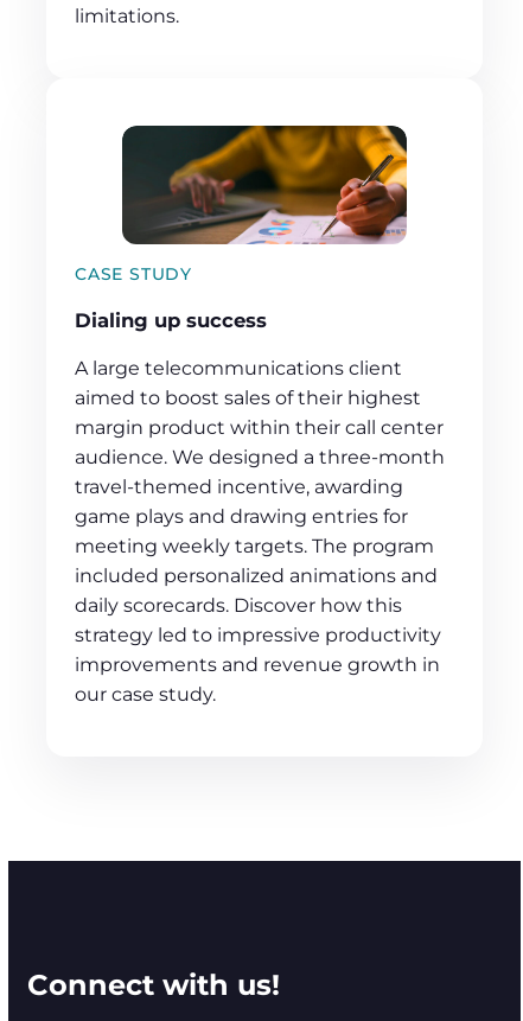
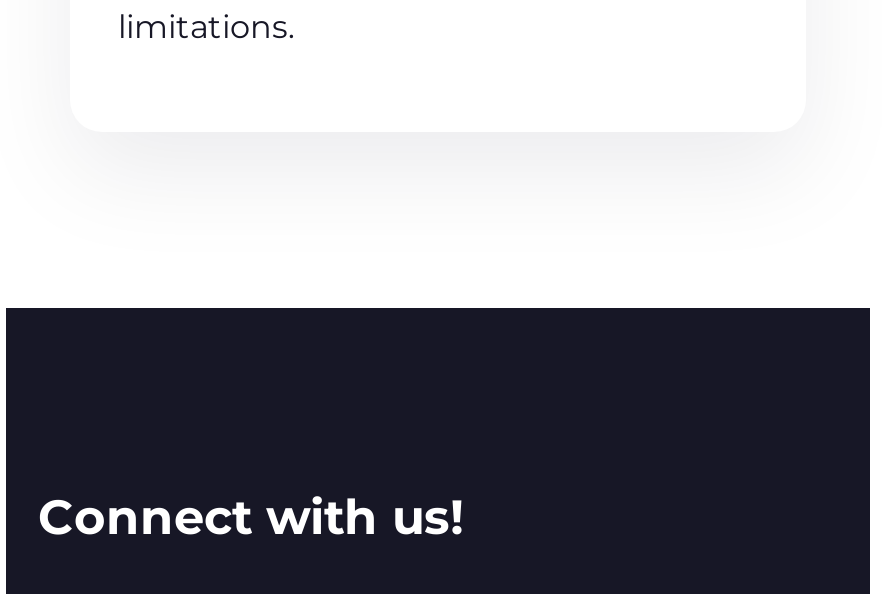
- [image]
- CASE STUDY
- Dialing up success
- A large telecommunications client
- aimed to boost sales of their highest
- margin product within their call center
- audience. We designed a three-month
- travel-themed incentive, awarding
- game plays and drawing entries for
- meeting weekly targets. The program
- included personalized animations and
- daily scorecards. Discover how this
- strategy led to impressive productivity
- improvements and revenue growth in
- our case study.
